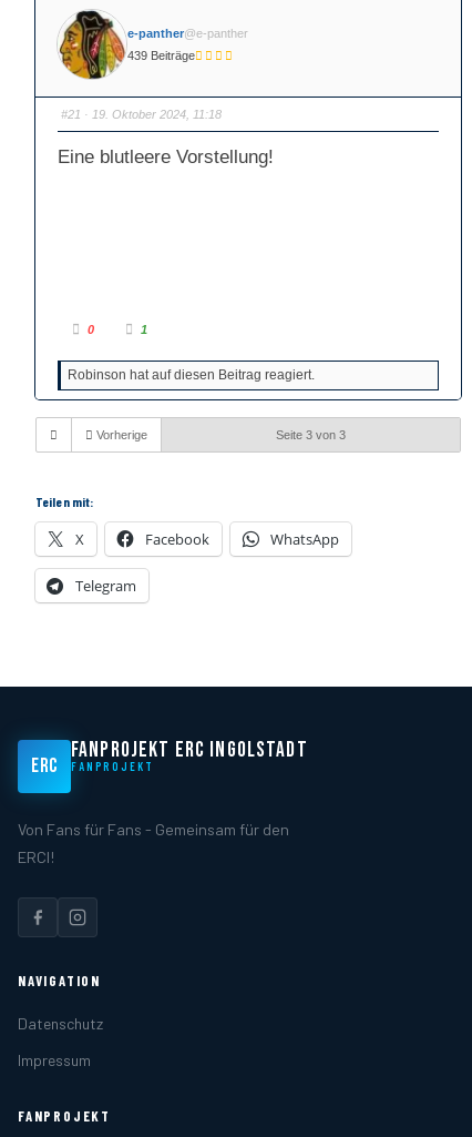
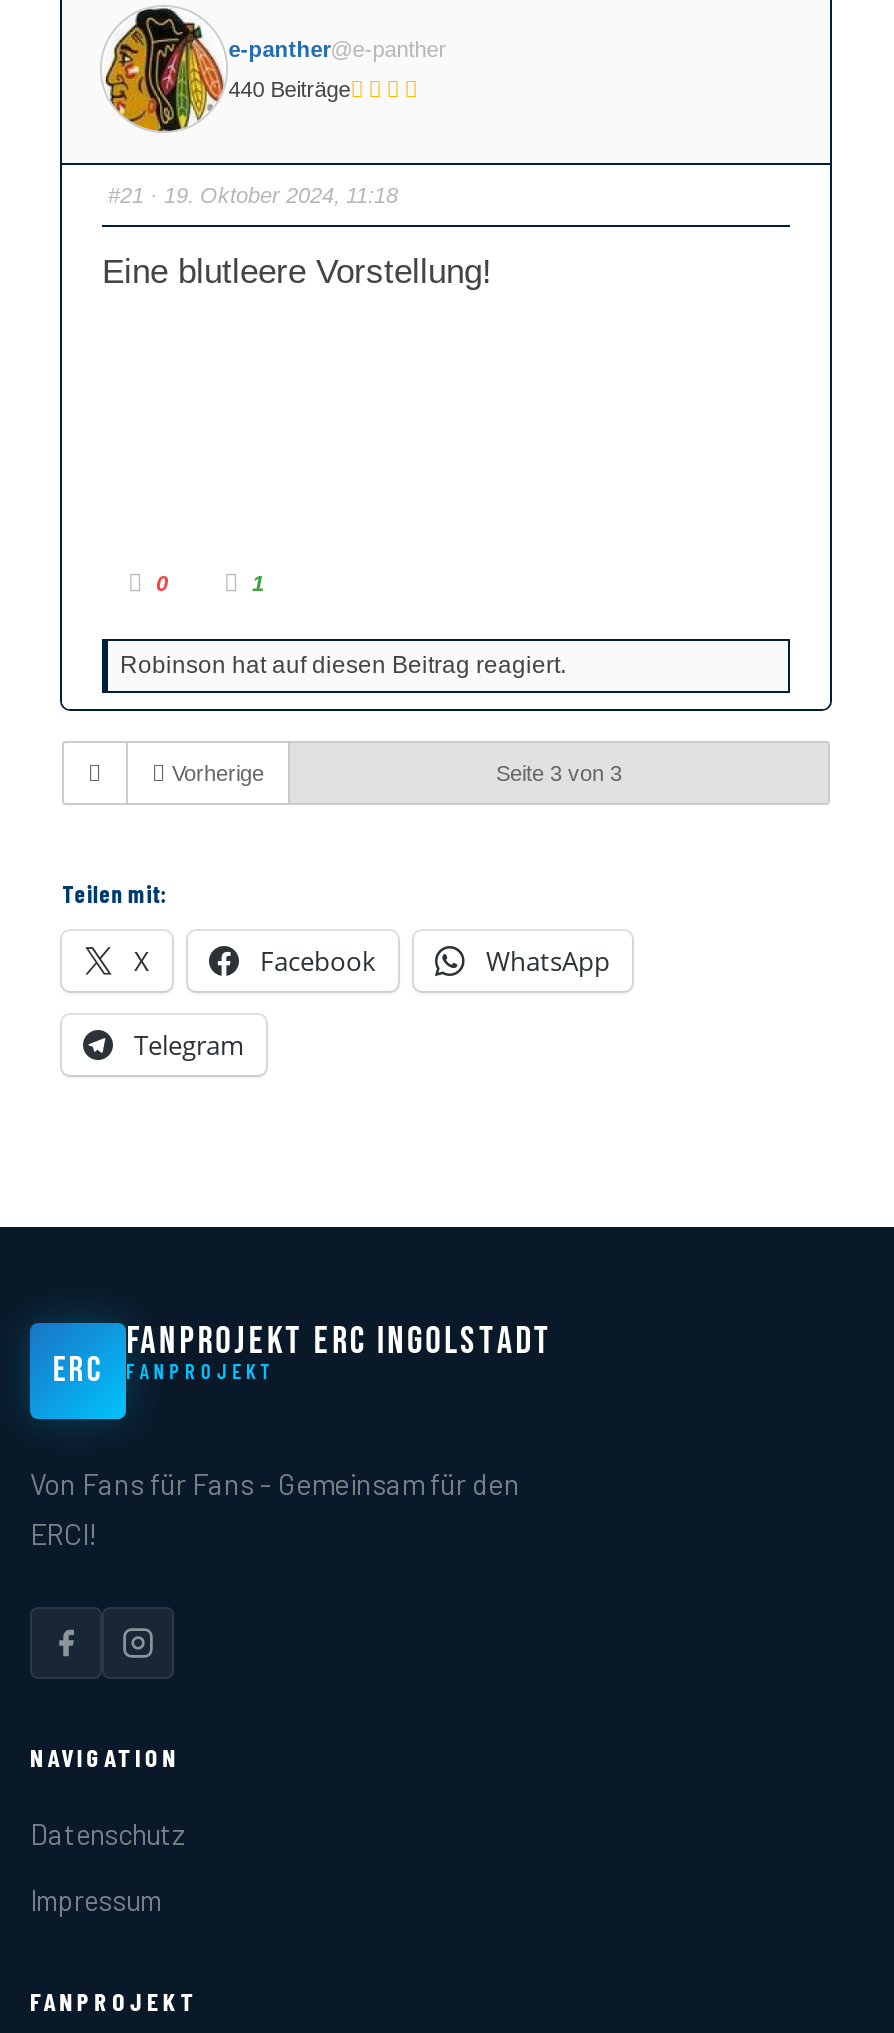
- 439 Beiträge
+ 440 Beiträge
